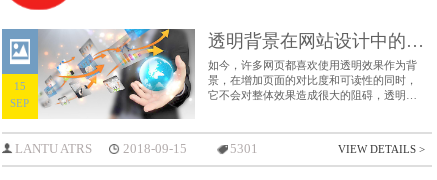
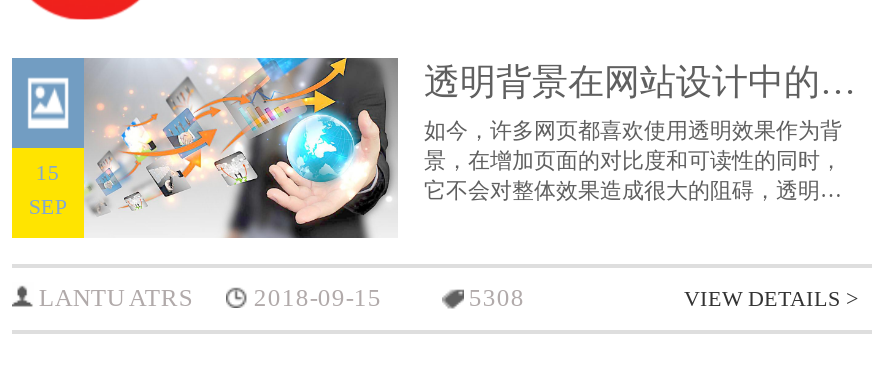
- 5301
+ 5308
